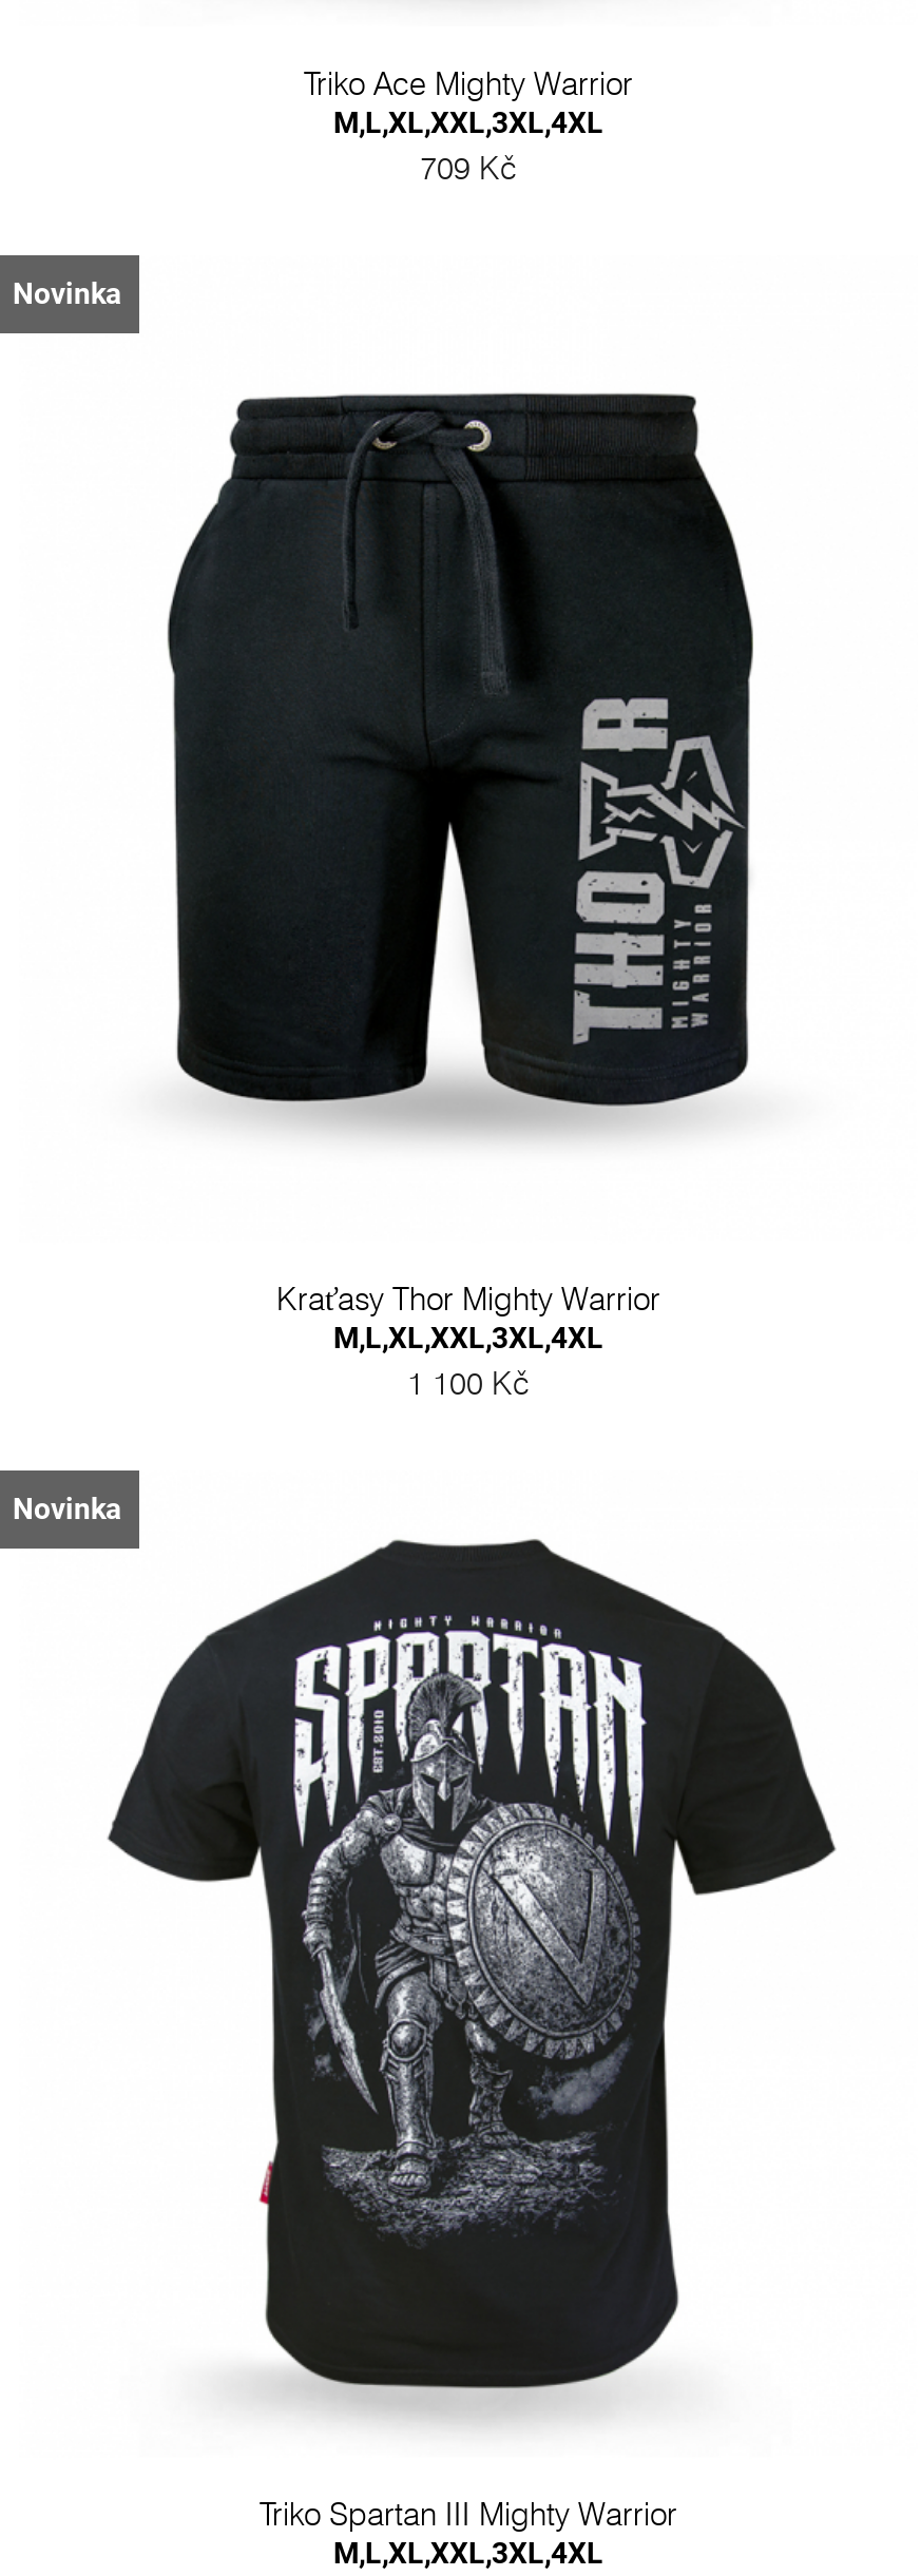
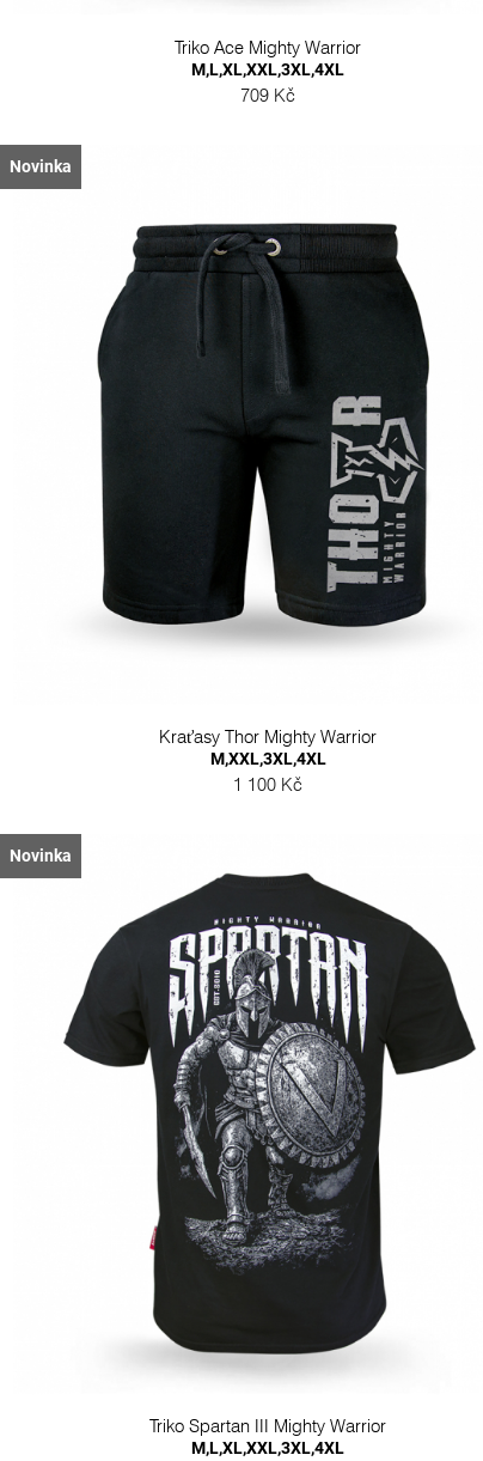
- M,L,XL,XXL,3XL,4XL
+ M,XXL,3XL,4XL
